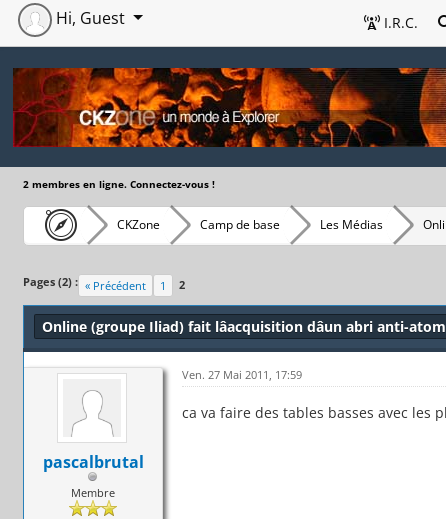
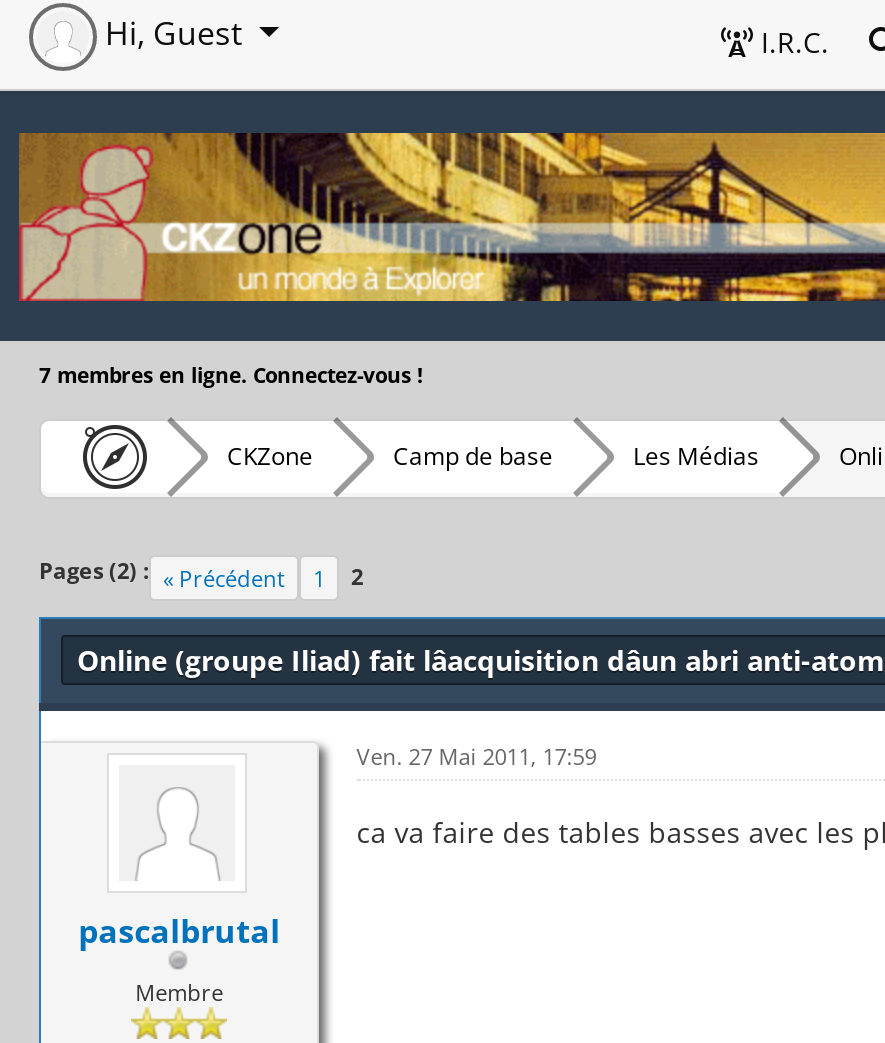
- [image]
- 2 membres en ligne. Connectez-vous !
+ [image]
+ 7 membres en ligne. Connectez-vous !
